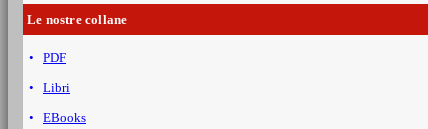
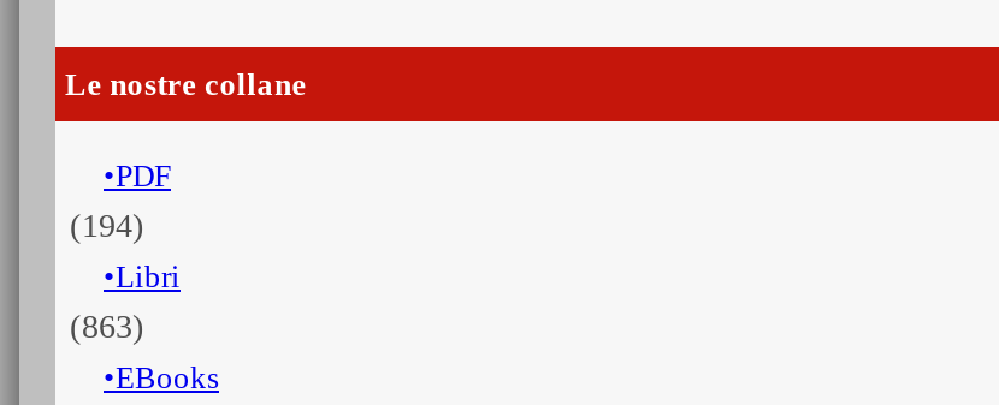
+ (194)

+ (863)
